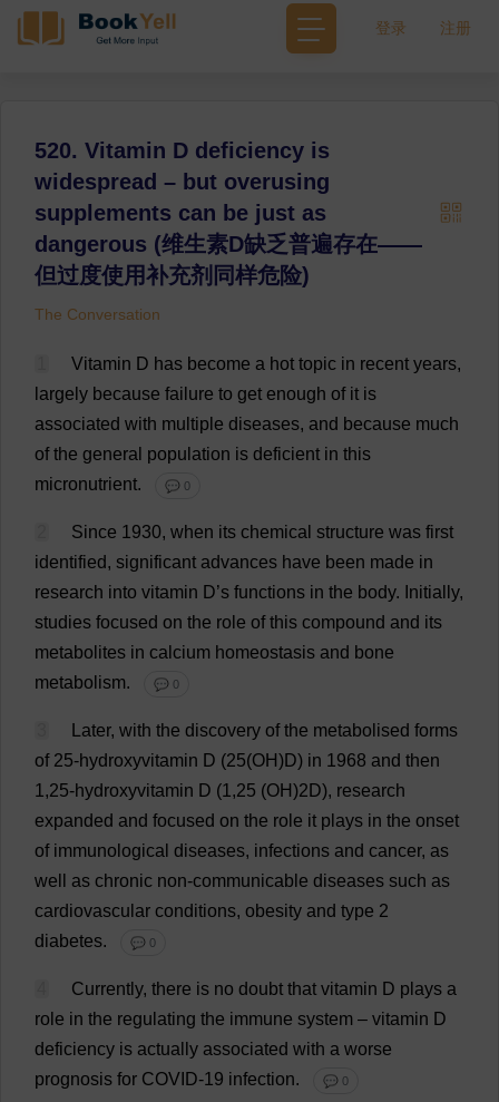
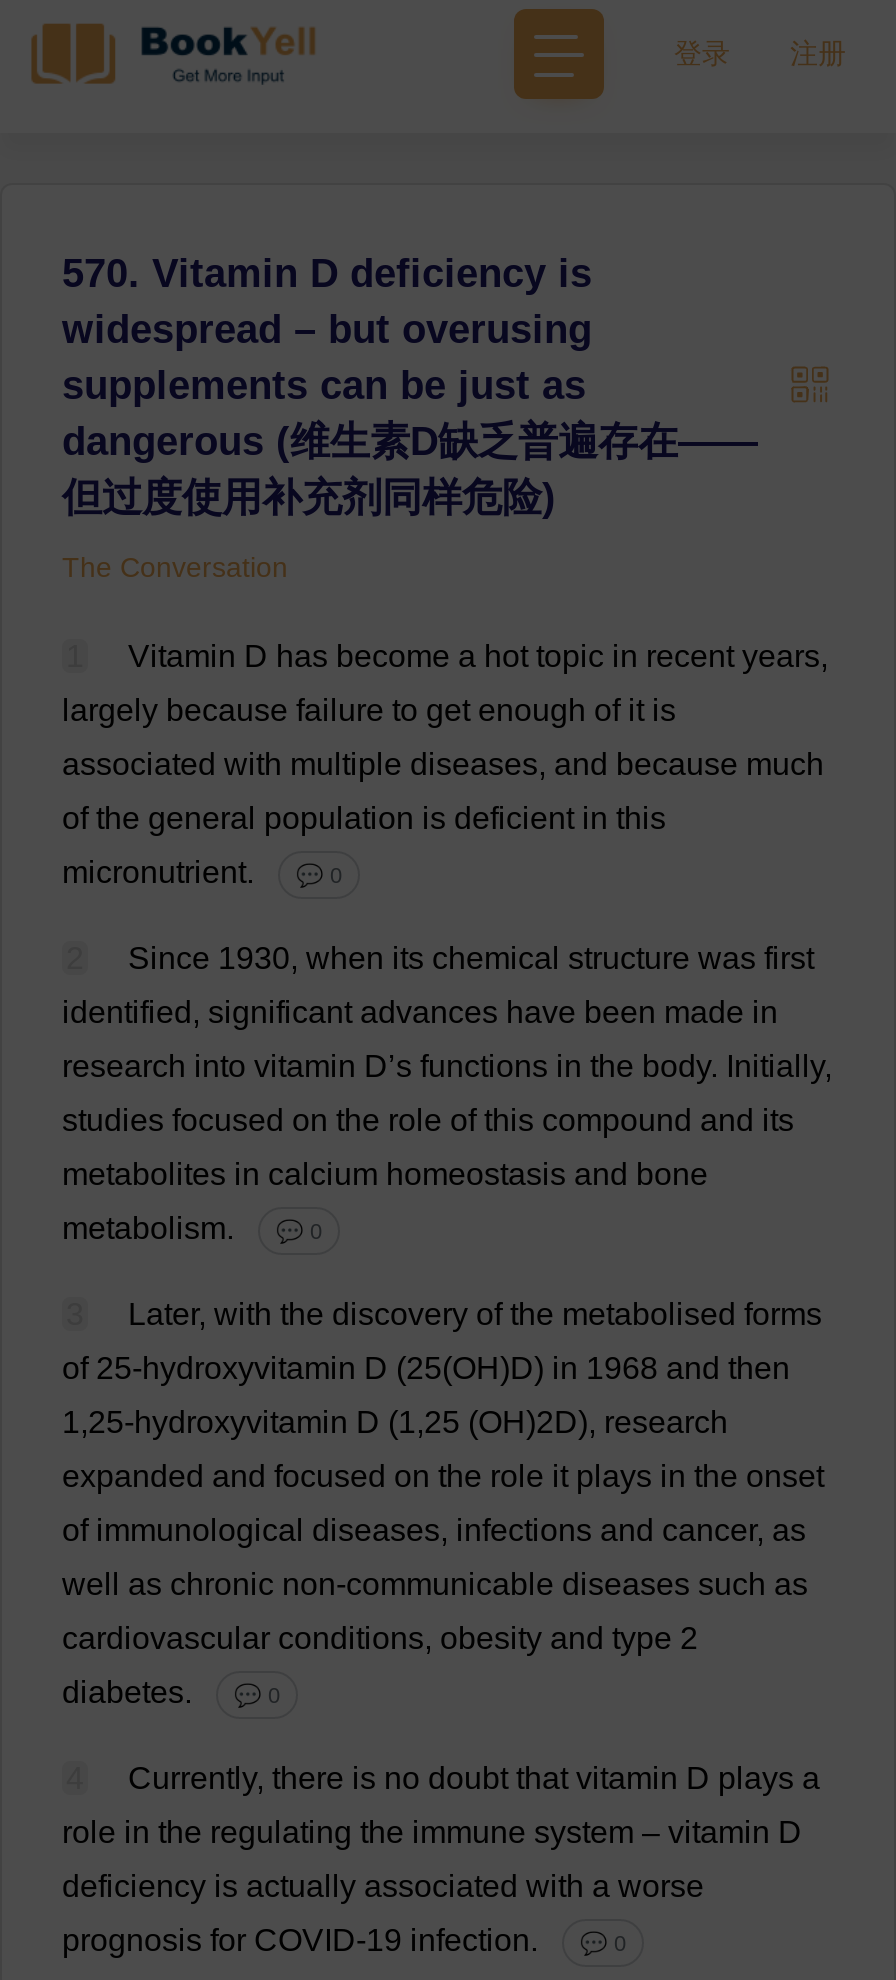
- 520. Vitamin D deficiency is
+ 570. Vitamin D deficiency is
